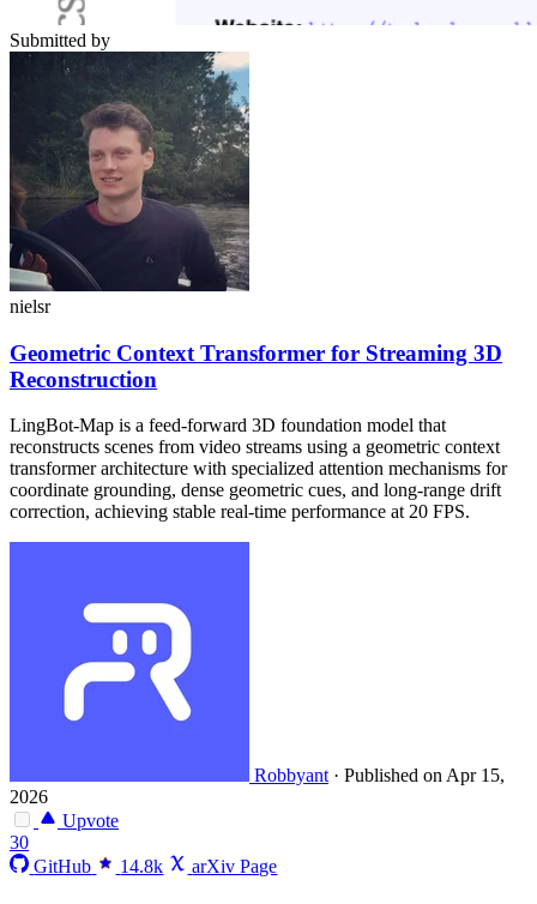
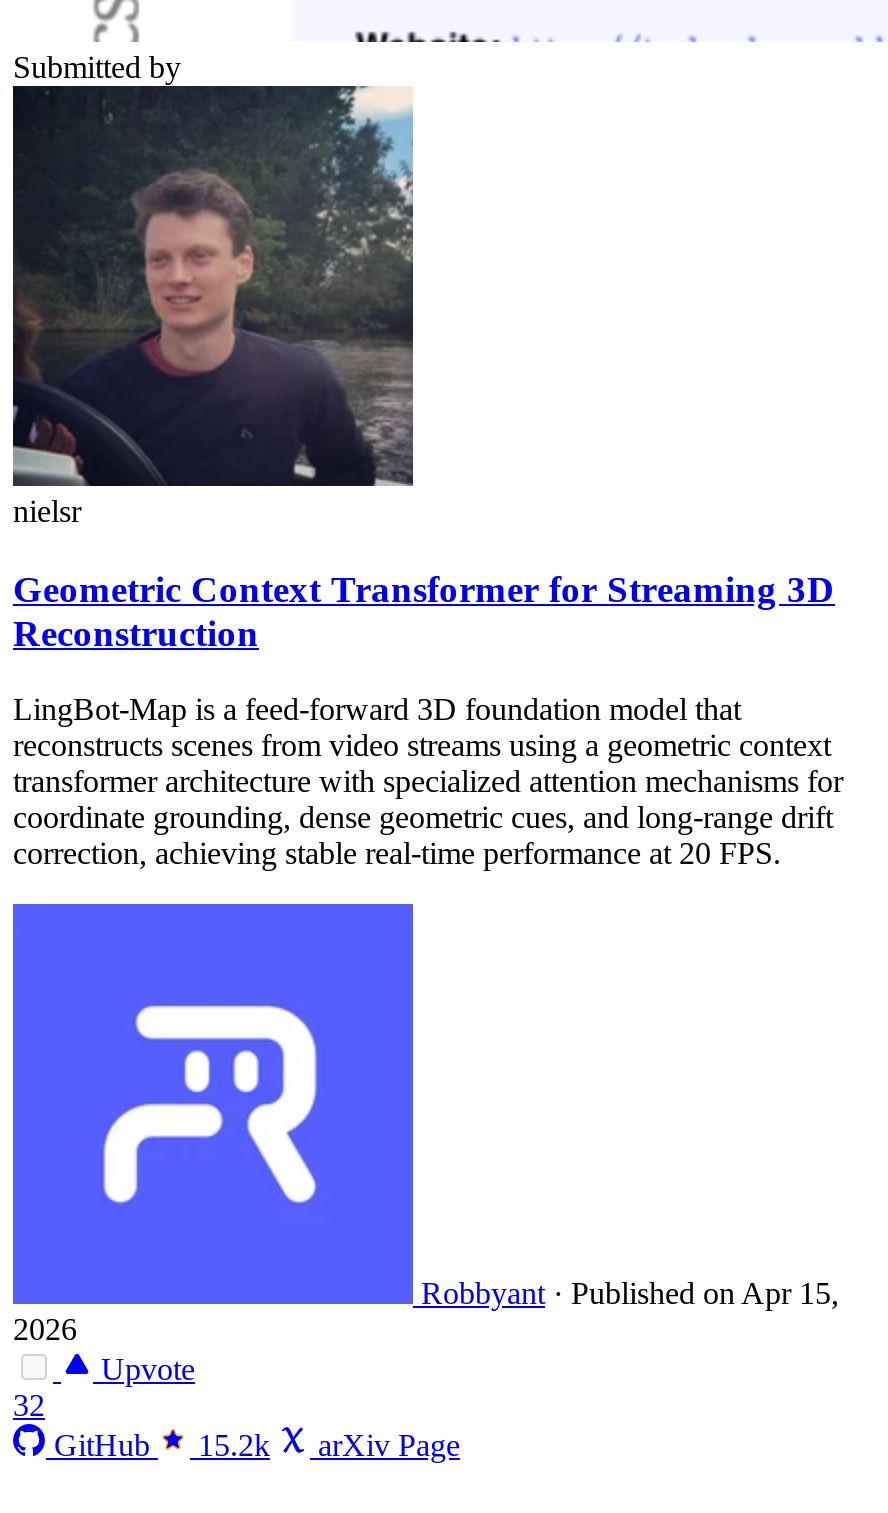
- 30
+ 32

- GitHub 14.8k arXiv Page
+ GitHub 15.2k arXiv Page
